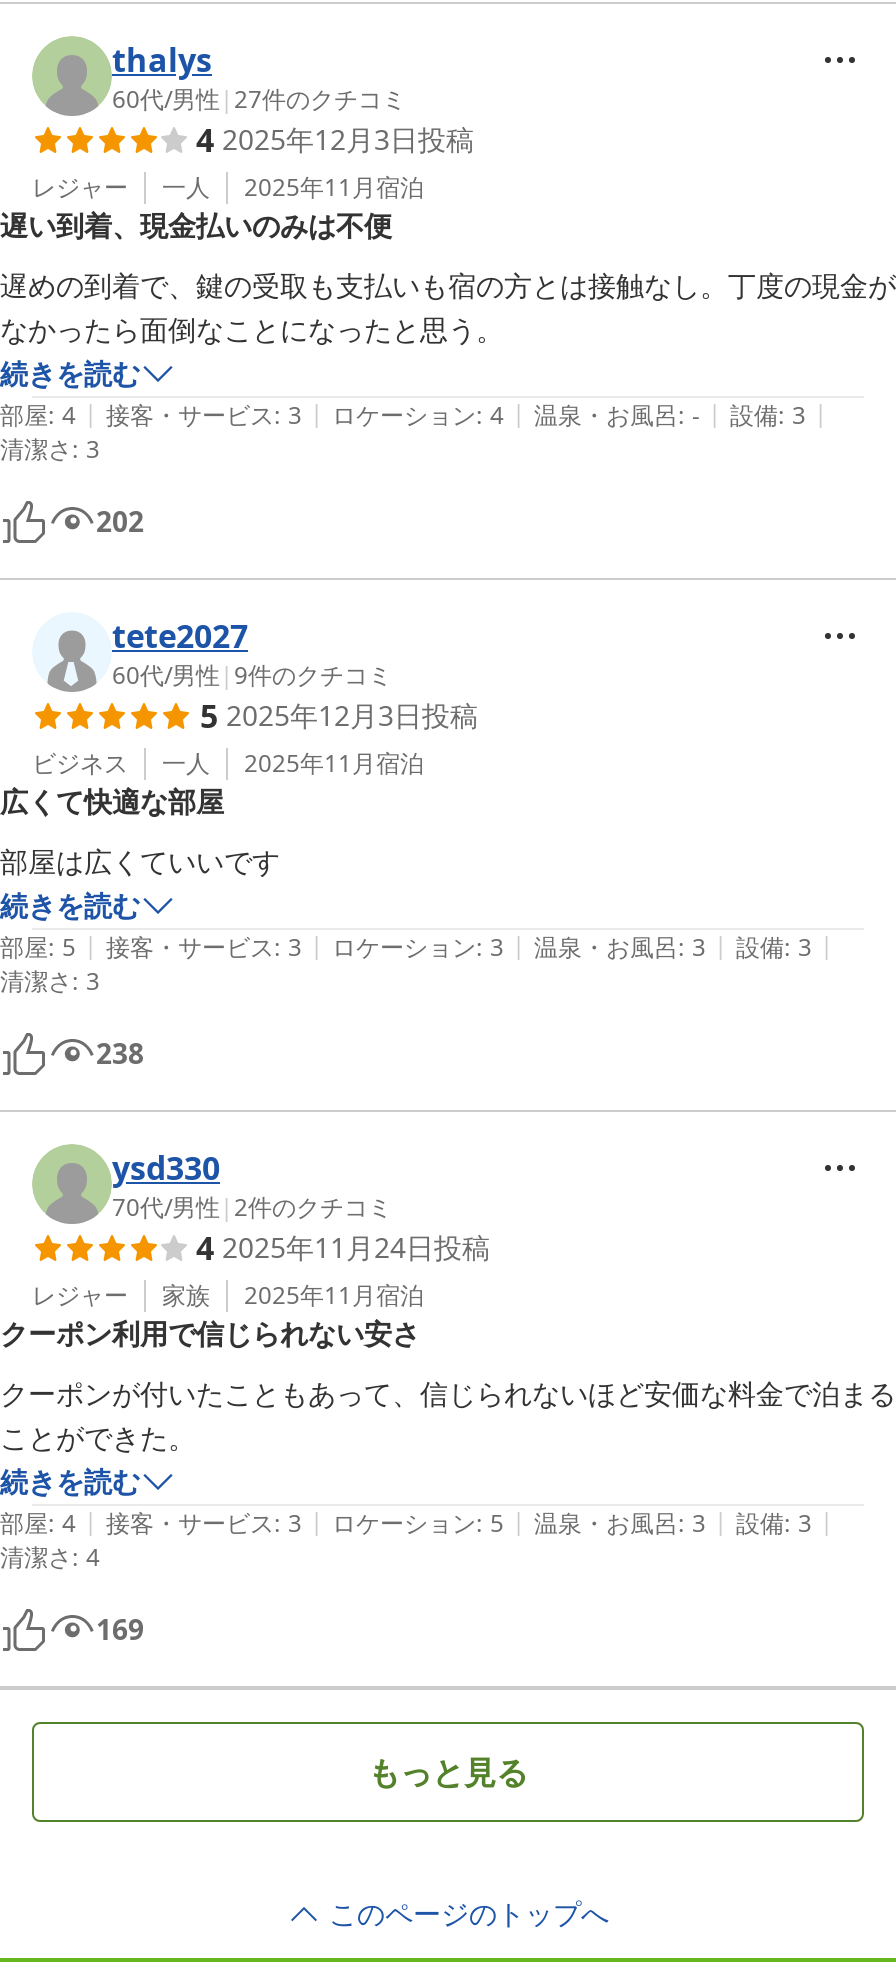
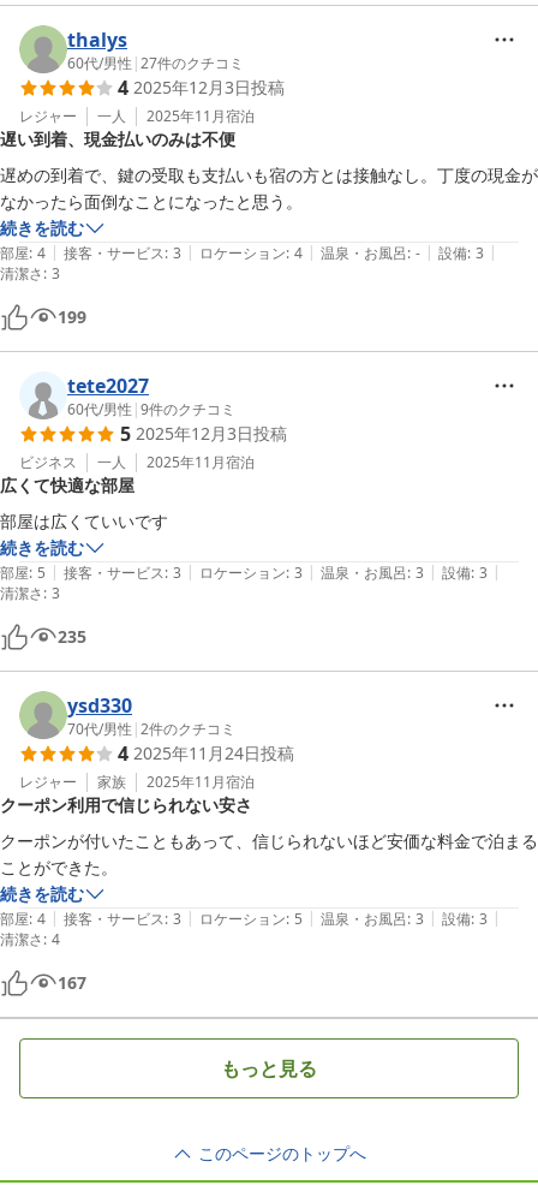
- 202
+ 199

- 238
+ 235

- 169
+ 167
